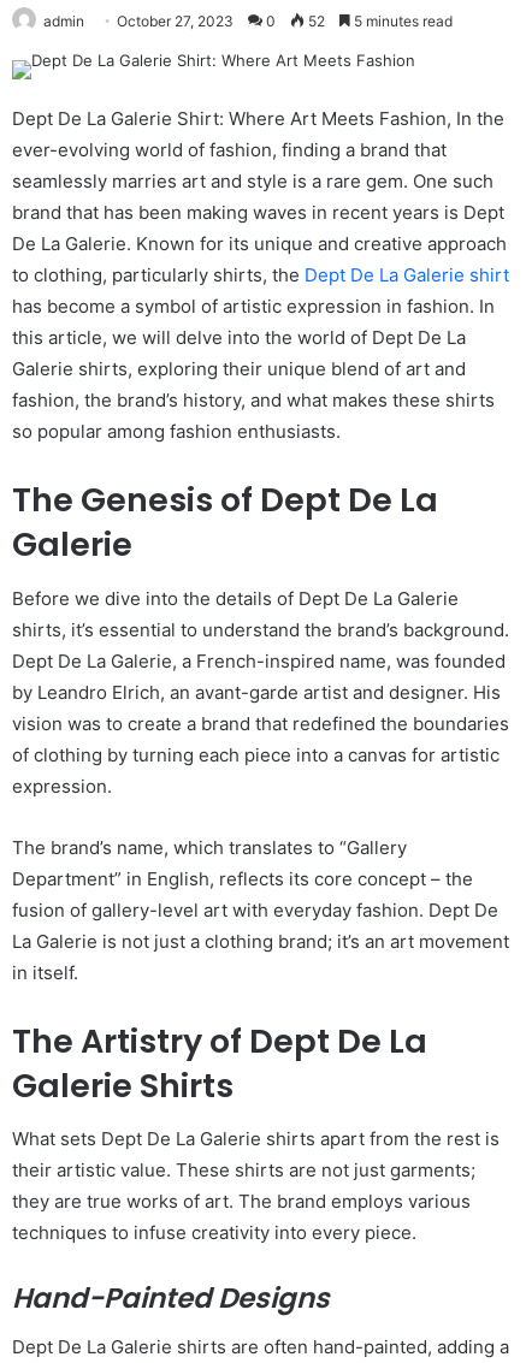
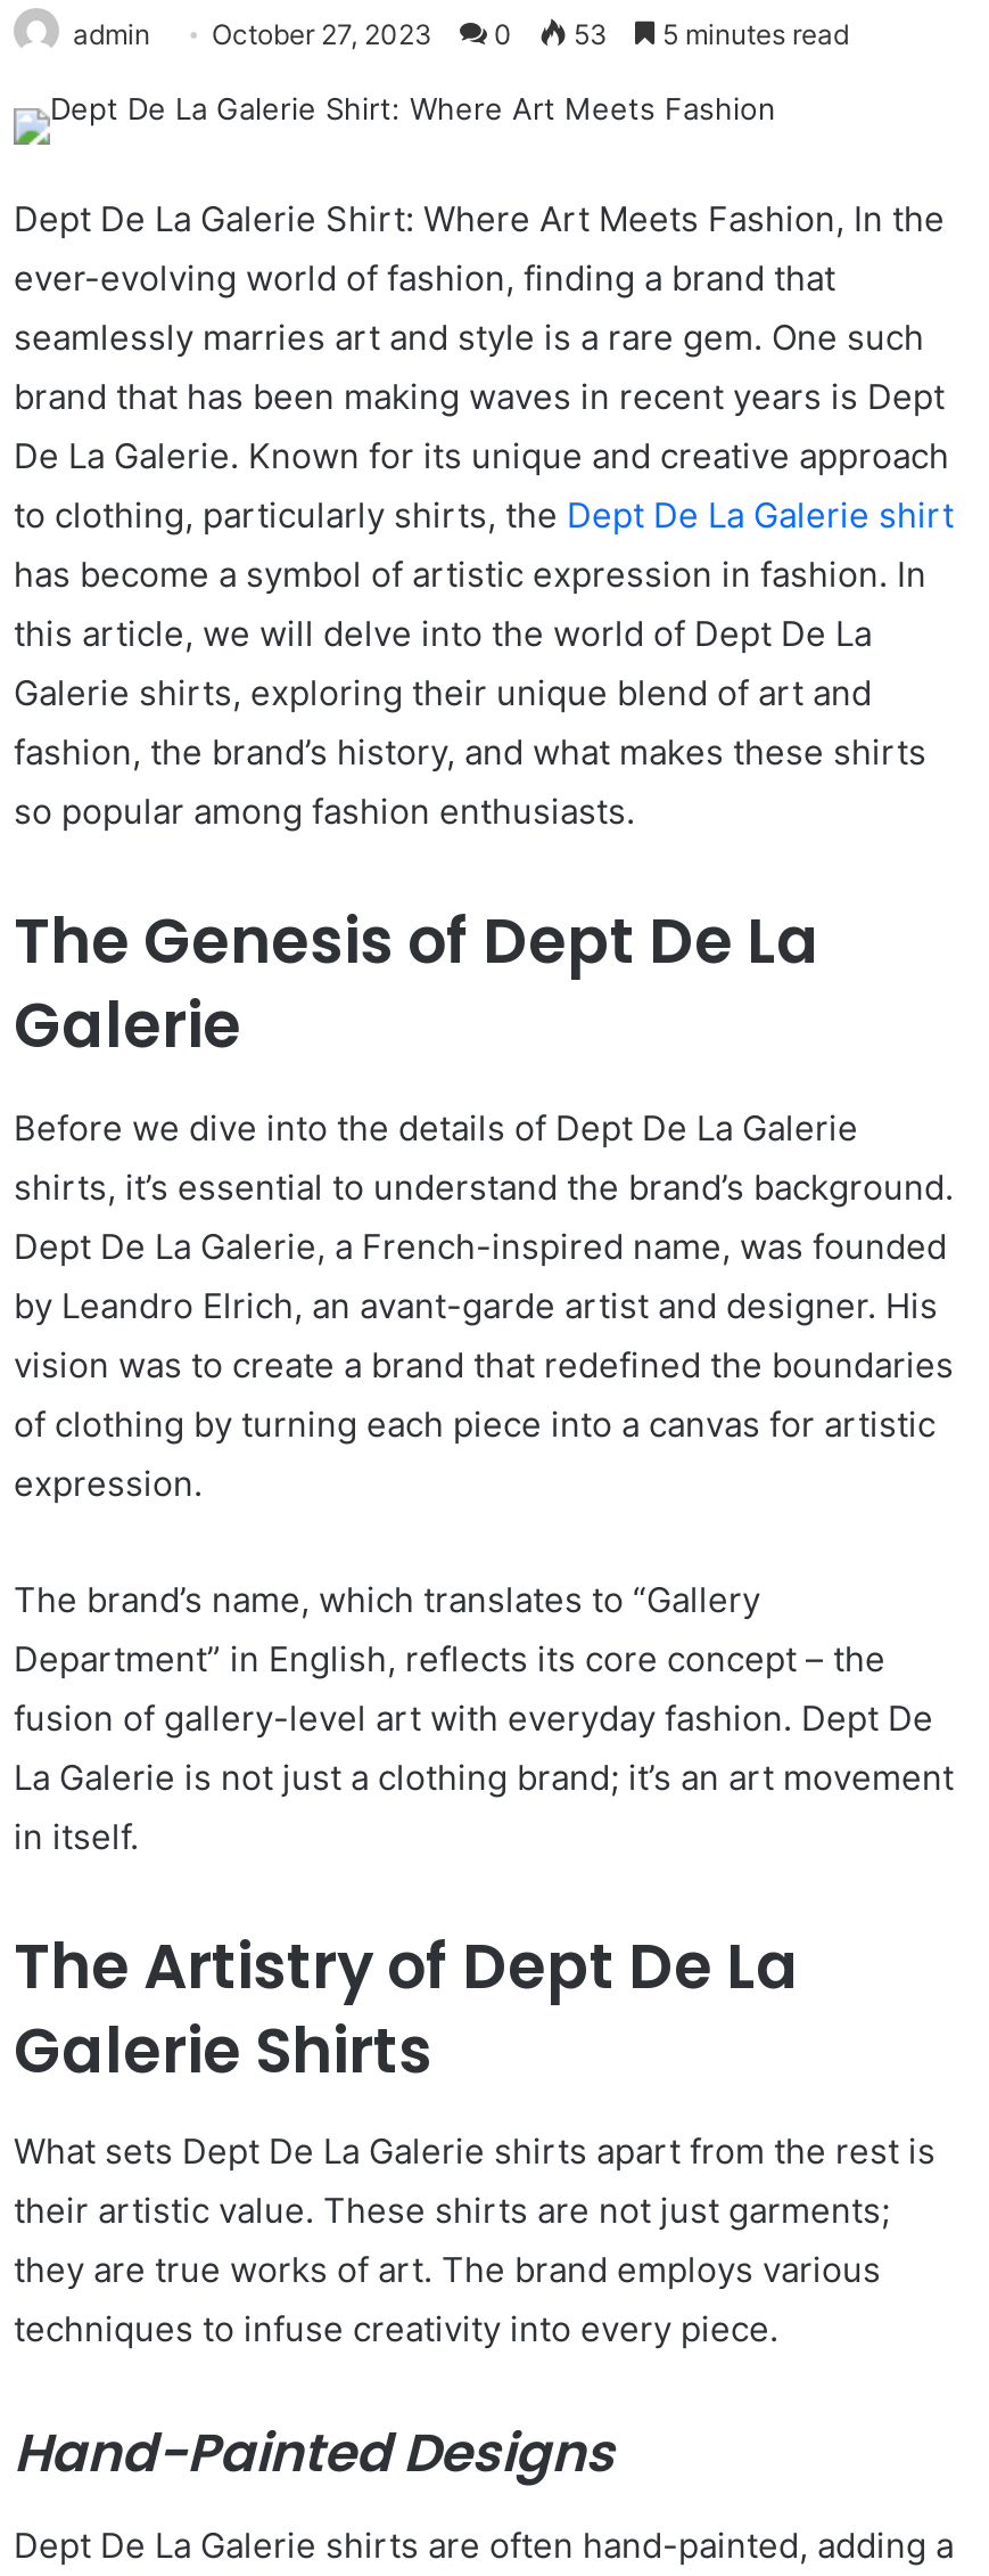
- admin October 27, 2023 0 52 5 minutes read
+ admin October 27, 2023 0 53 5 minutes read
